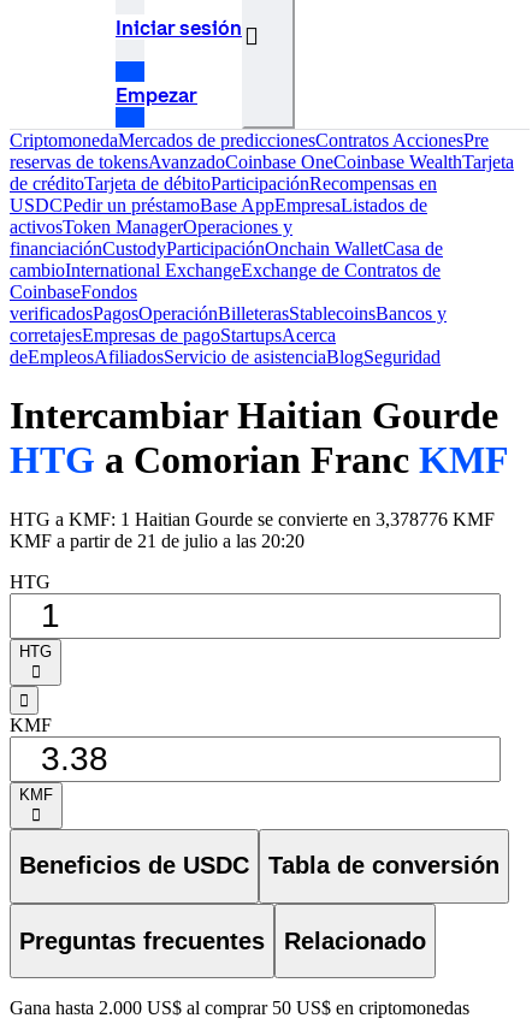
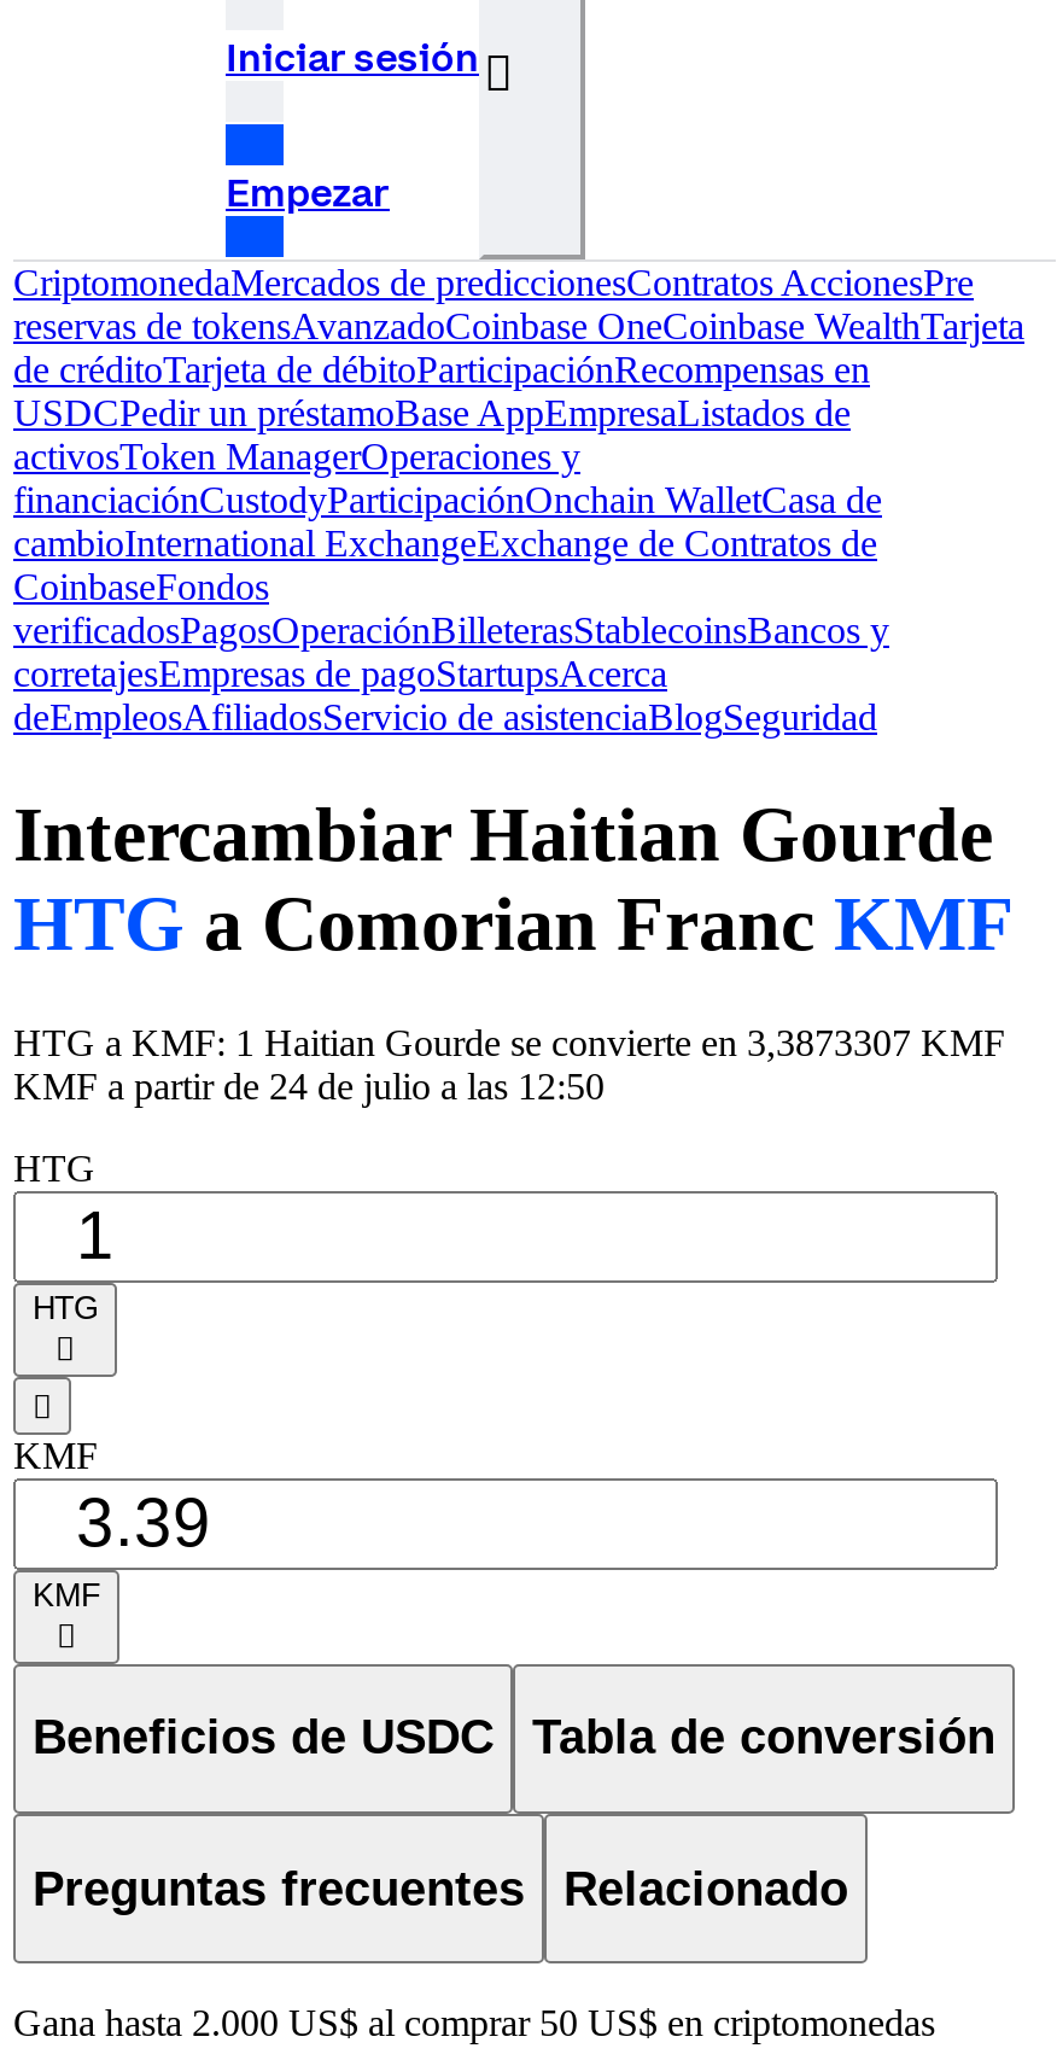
- HTG a KMF: 1 Haitian Gourde se convierte en 3,378776 KMF
+ HTG a KMF: 1 Haitian Gourde se convierte en 3,3873307 KMF

- KMF a partir de 21 de julio a las 20:20
+ KMF a partir de 24 de julio a las 12:50
